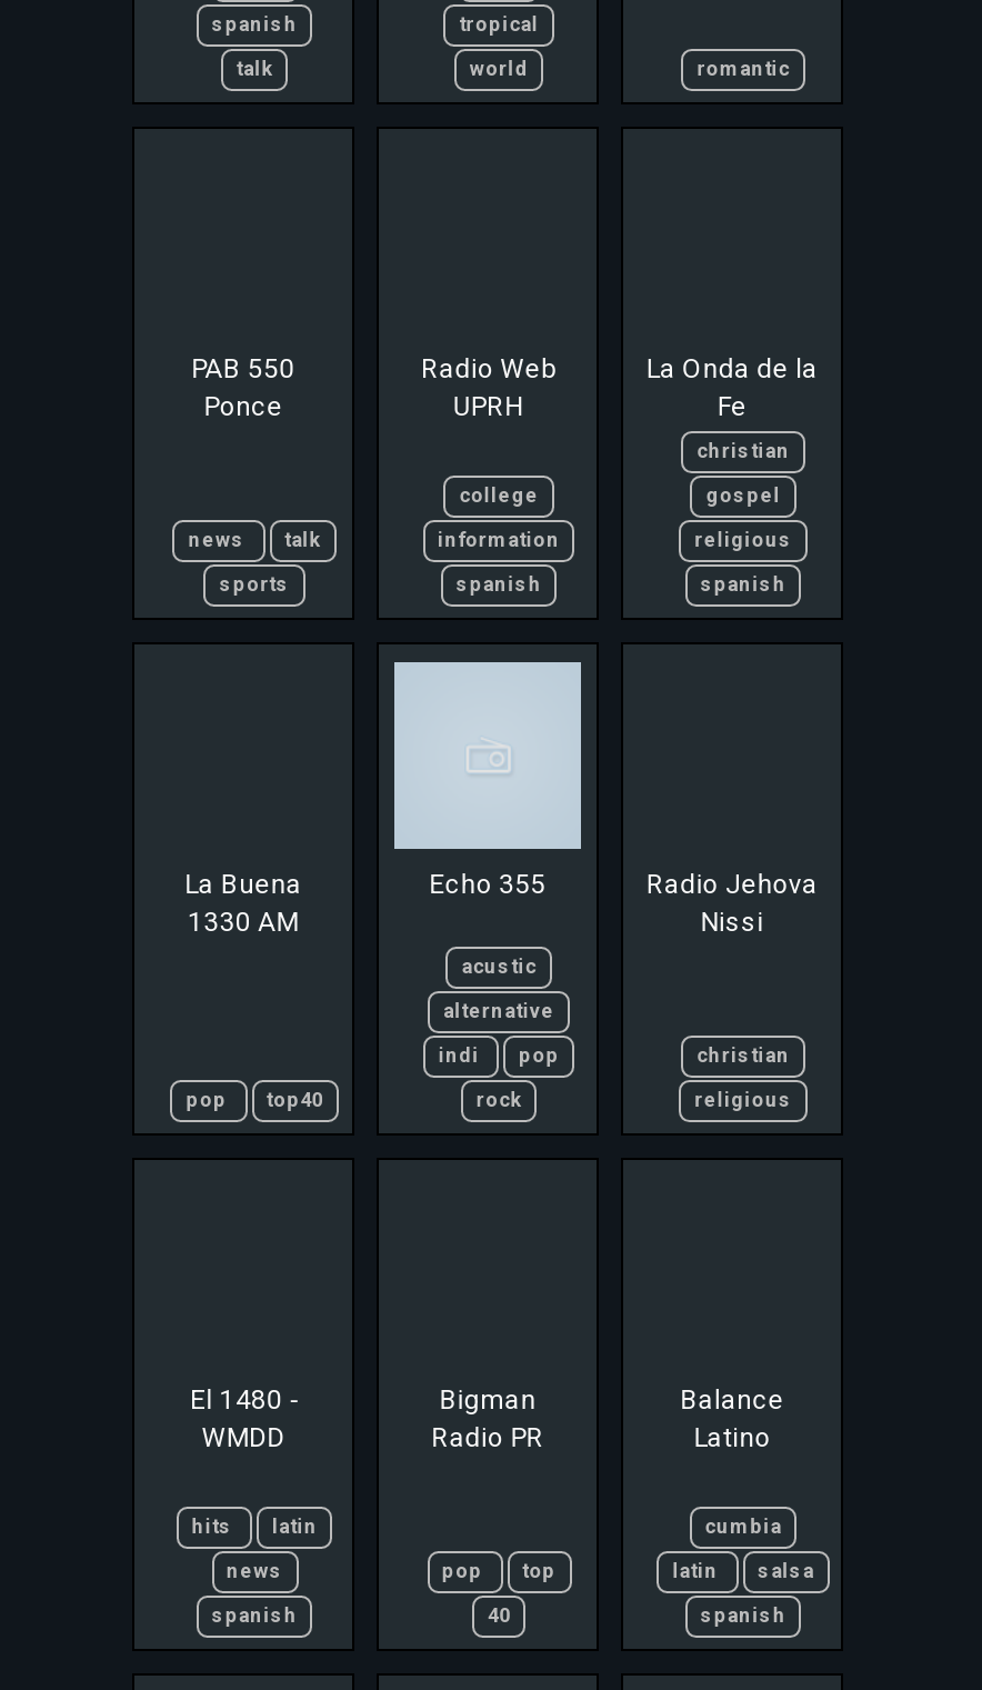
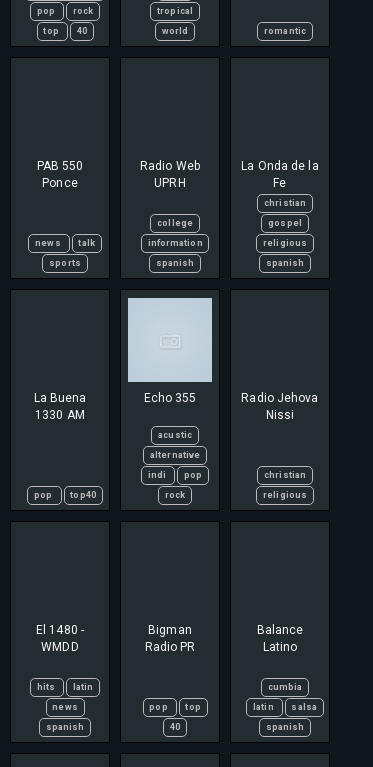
- spanish
+ pop
+ rock

- talk
+ top
+ 40
